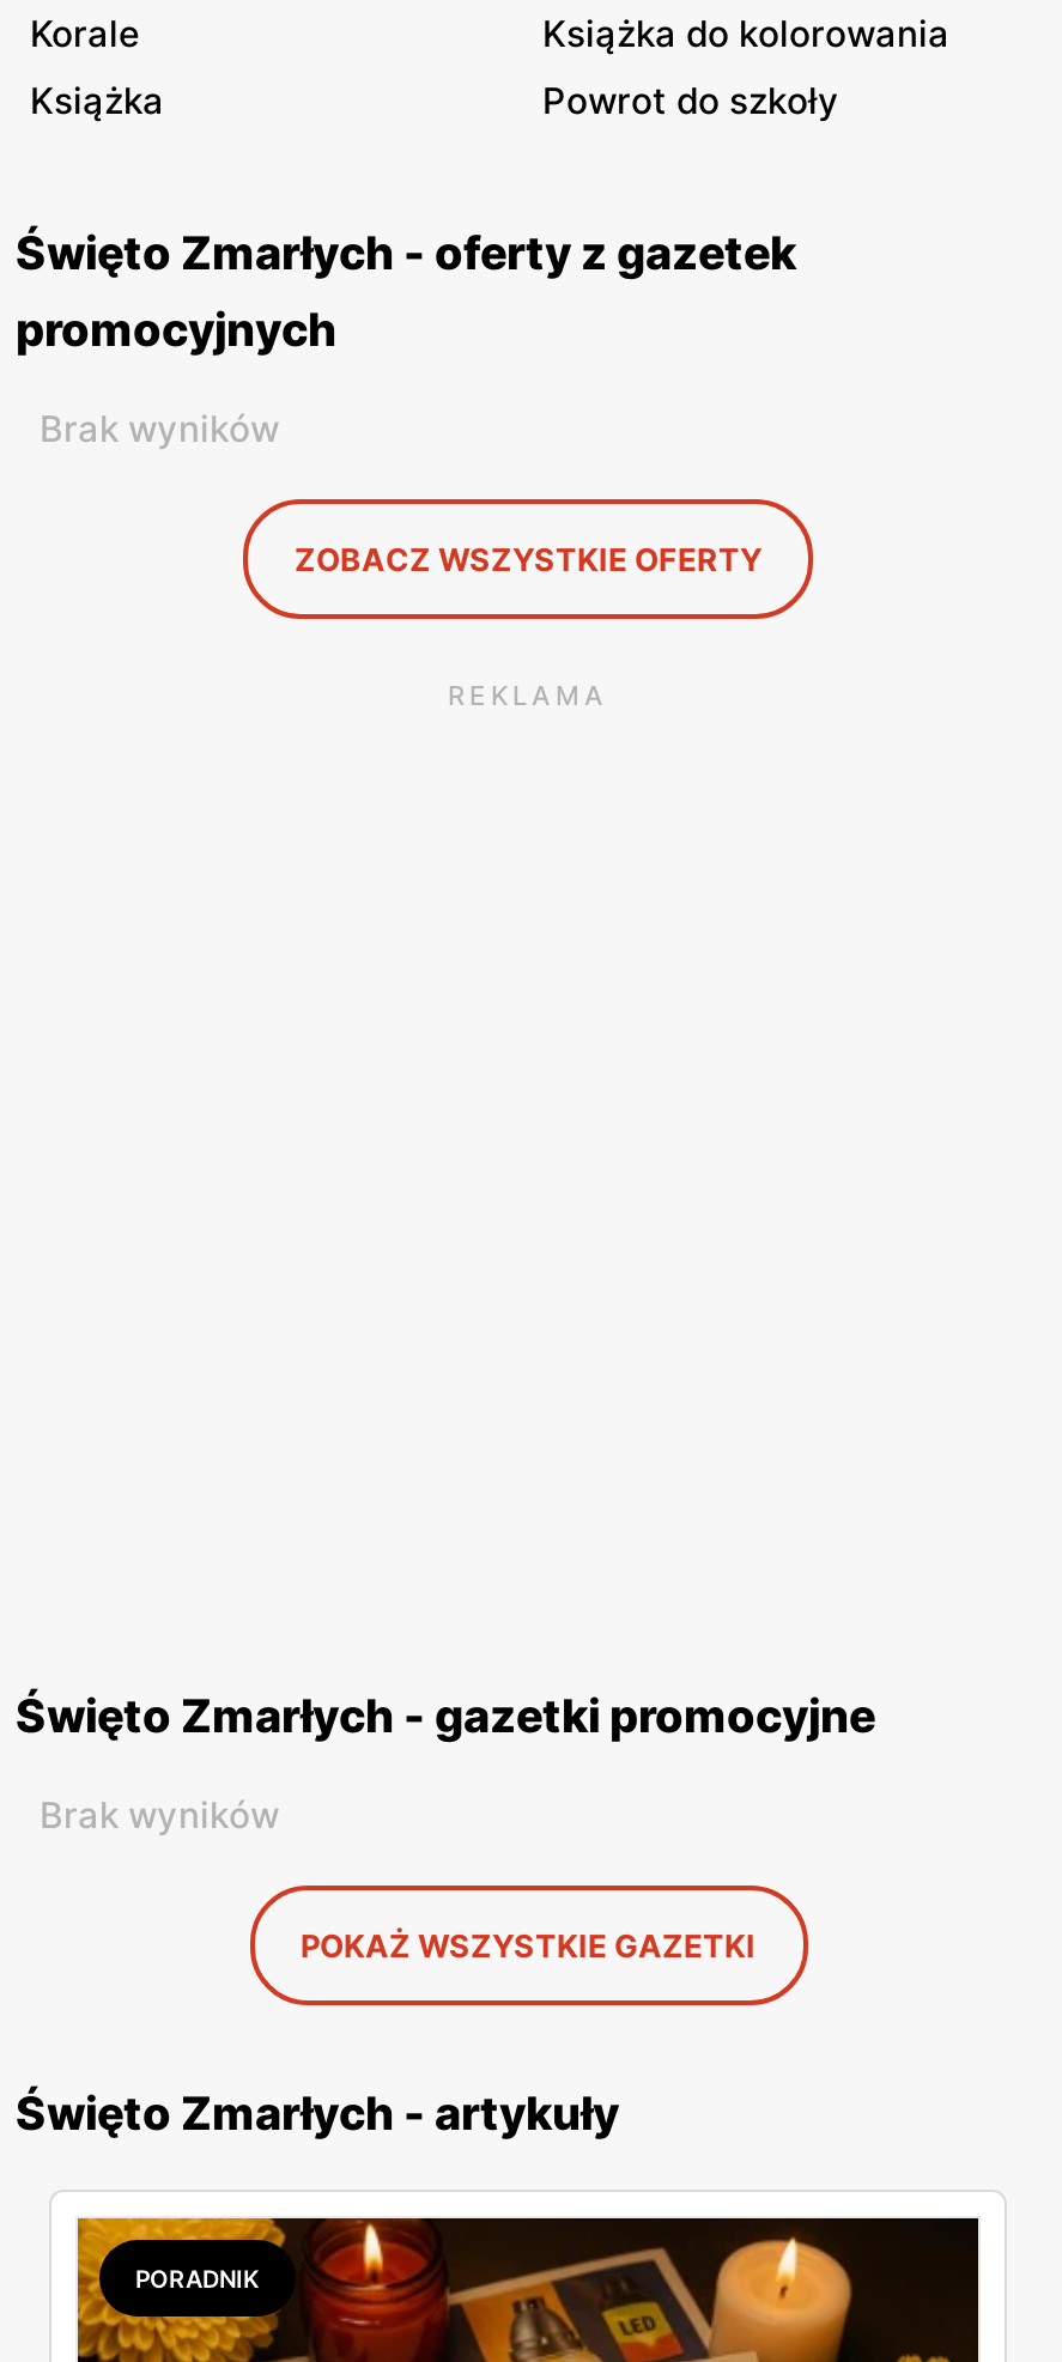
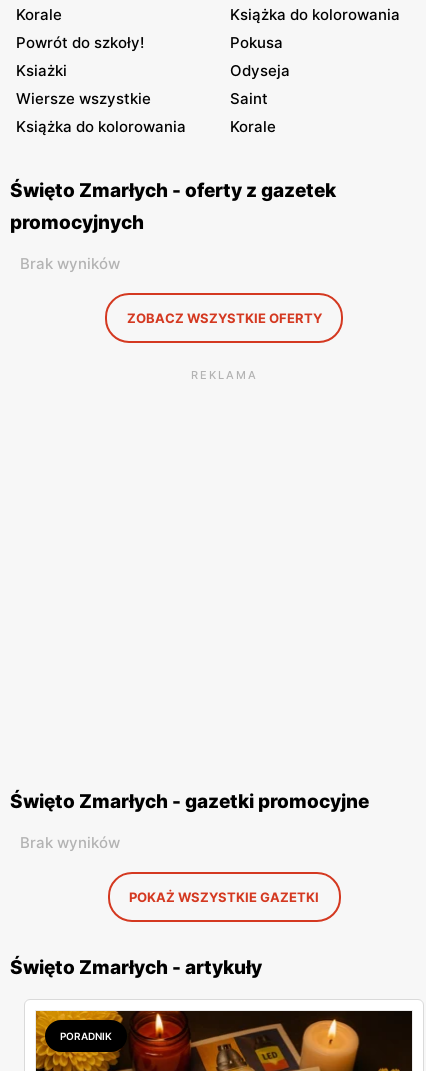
- Książka
- Powrot do szkoły
+ Powrót do szkoły!
+ Pokusa
+ Ksiażki
+ Odyseja
+ Wiersze wszystkie
+ Saint
+ Książka do kolorowania
+ Korale
